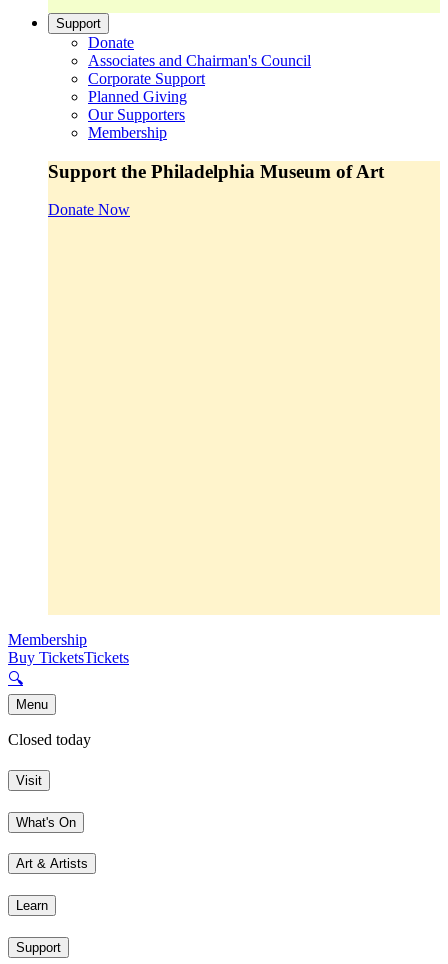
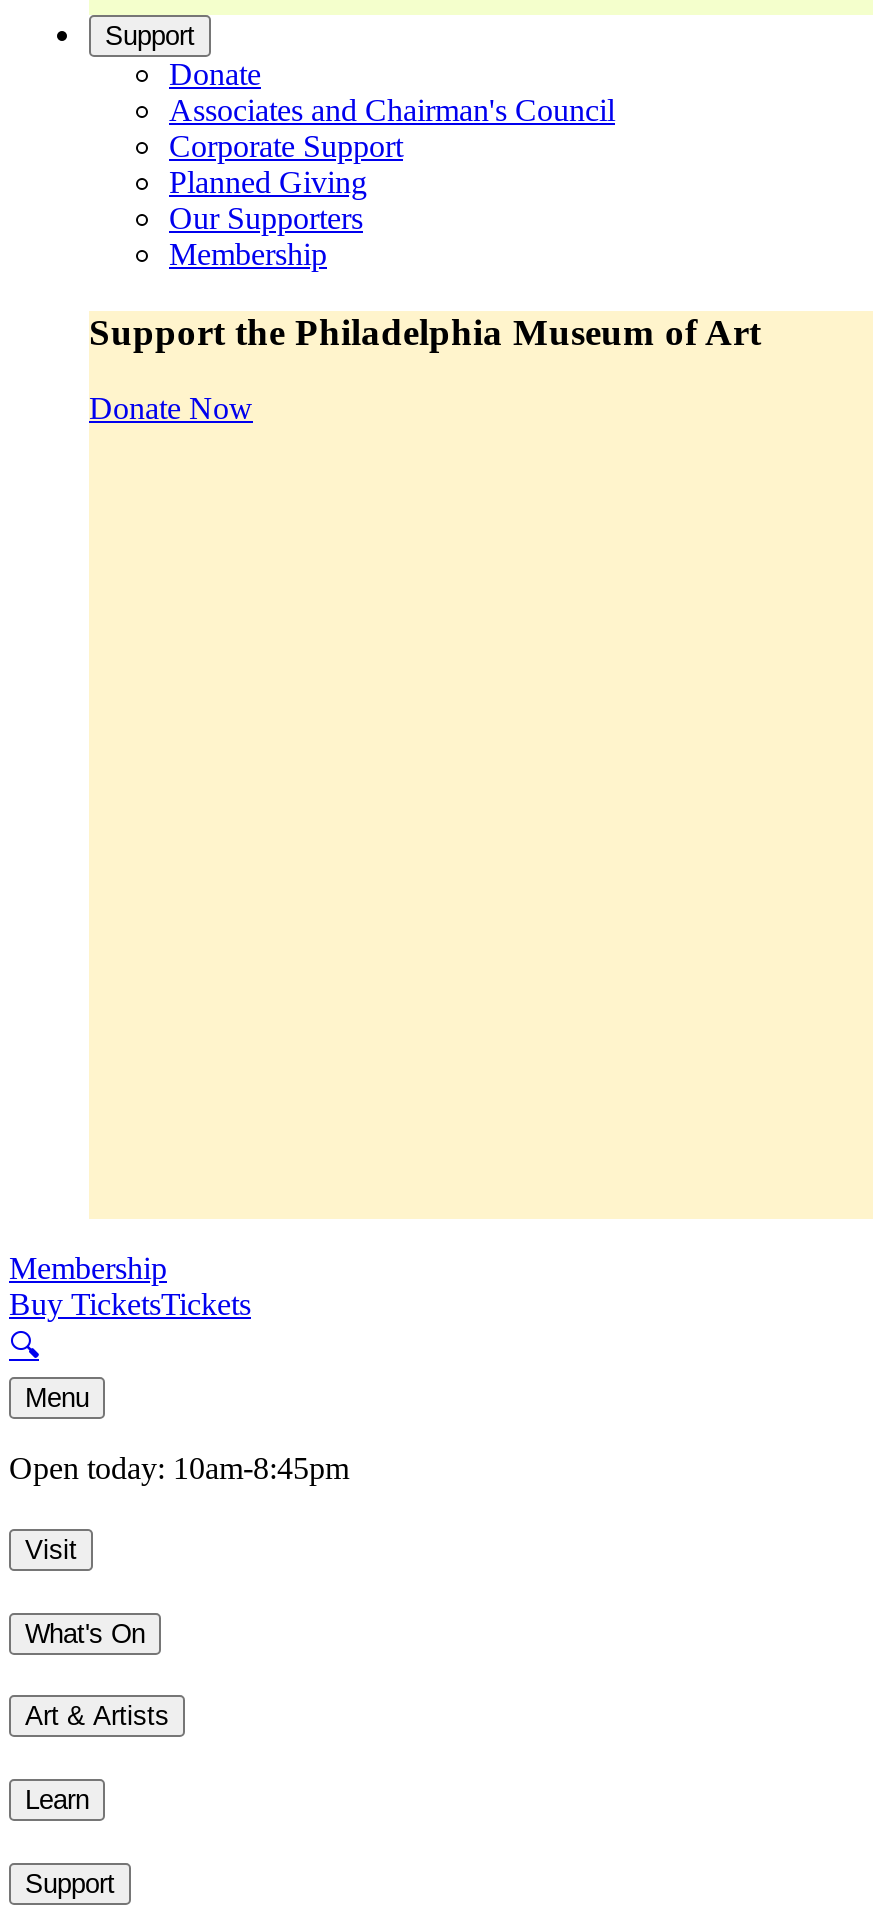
- Closed today
+ Open today: 10am-8:45pm
